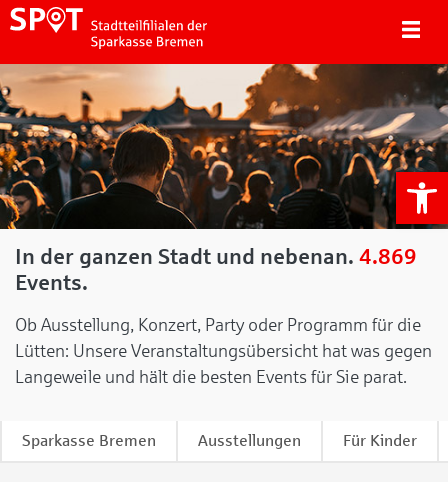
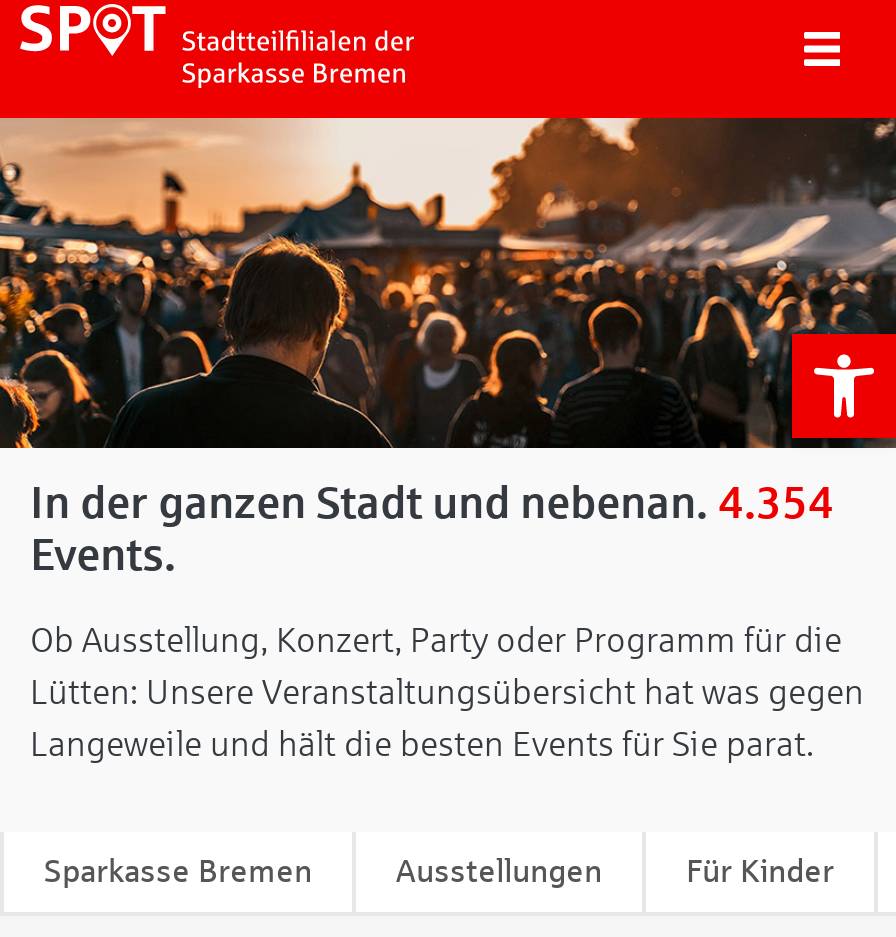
- In der ganzen Stadt und nebenan. 4.869
+ In der ganzen Stadt und nebenan. 4.354
